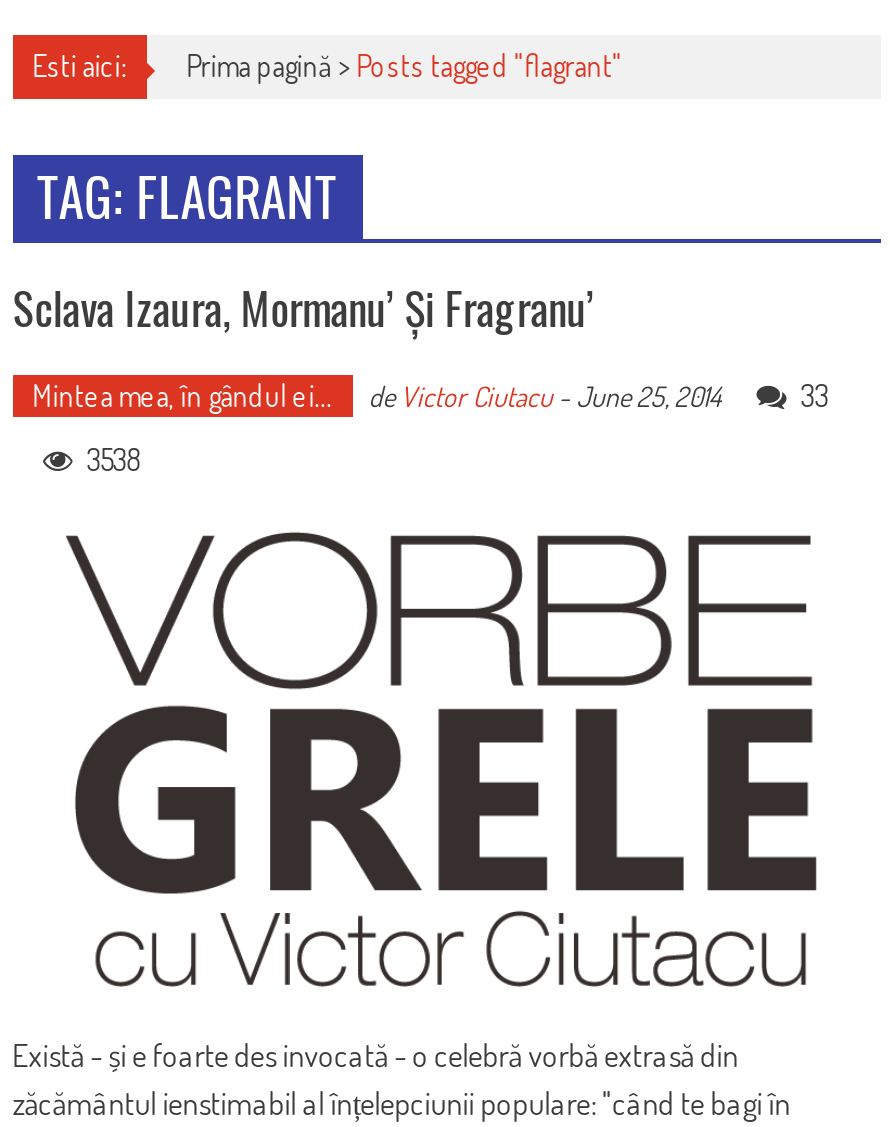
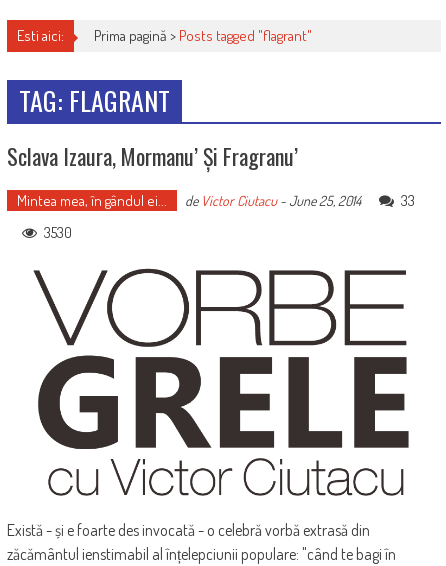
- 3538
+ 3530
